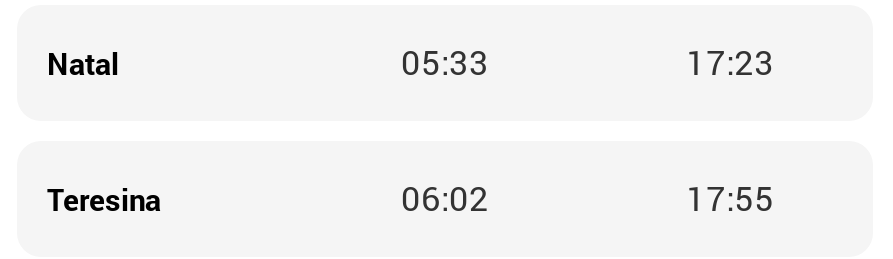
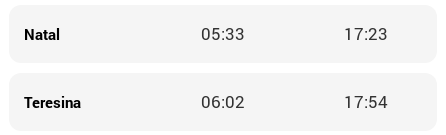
- 17:55
+ 17:54
